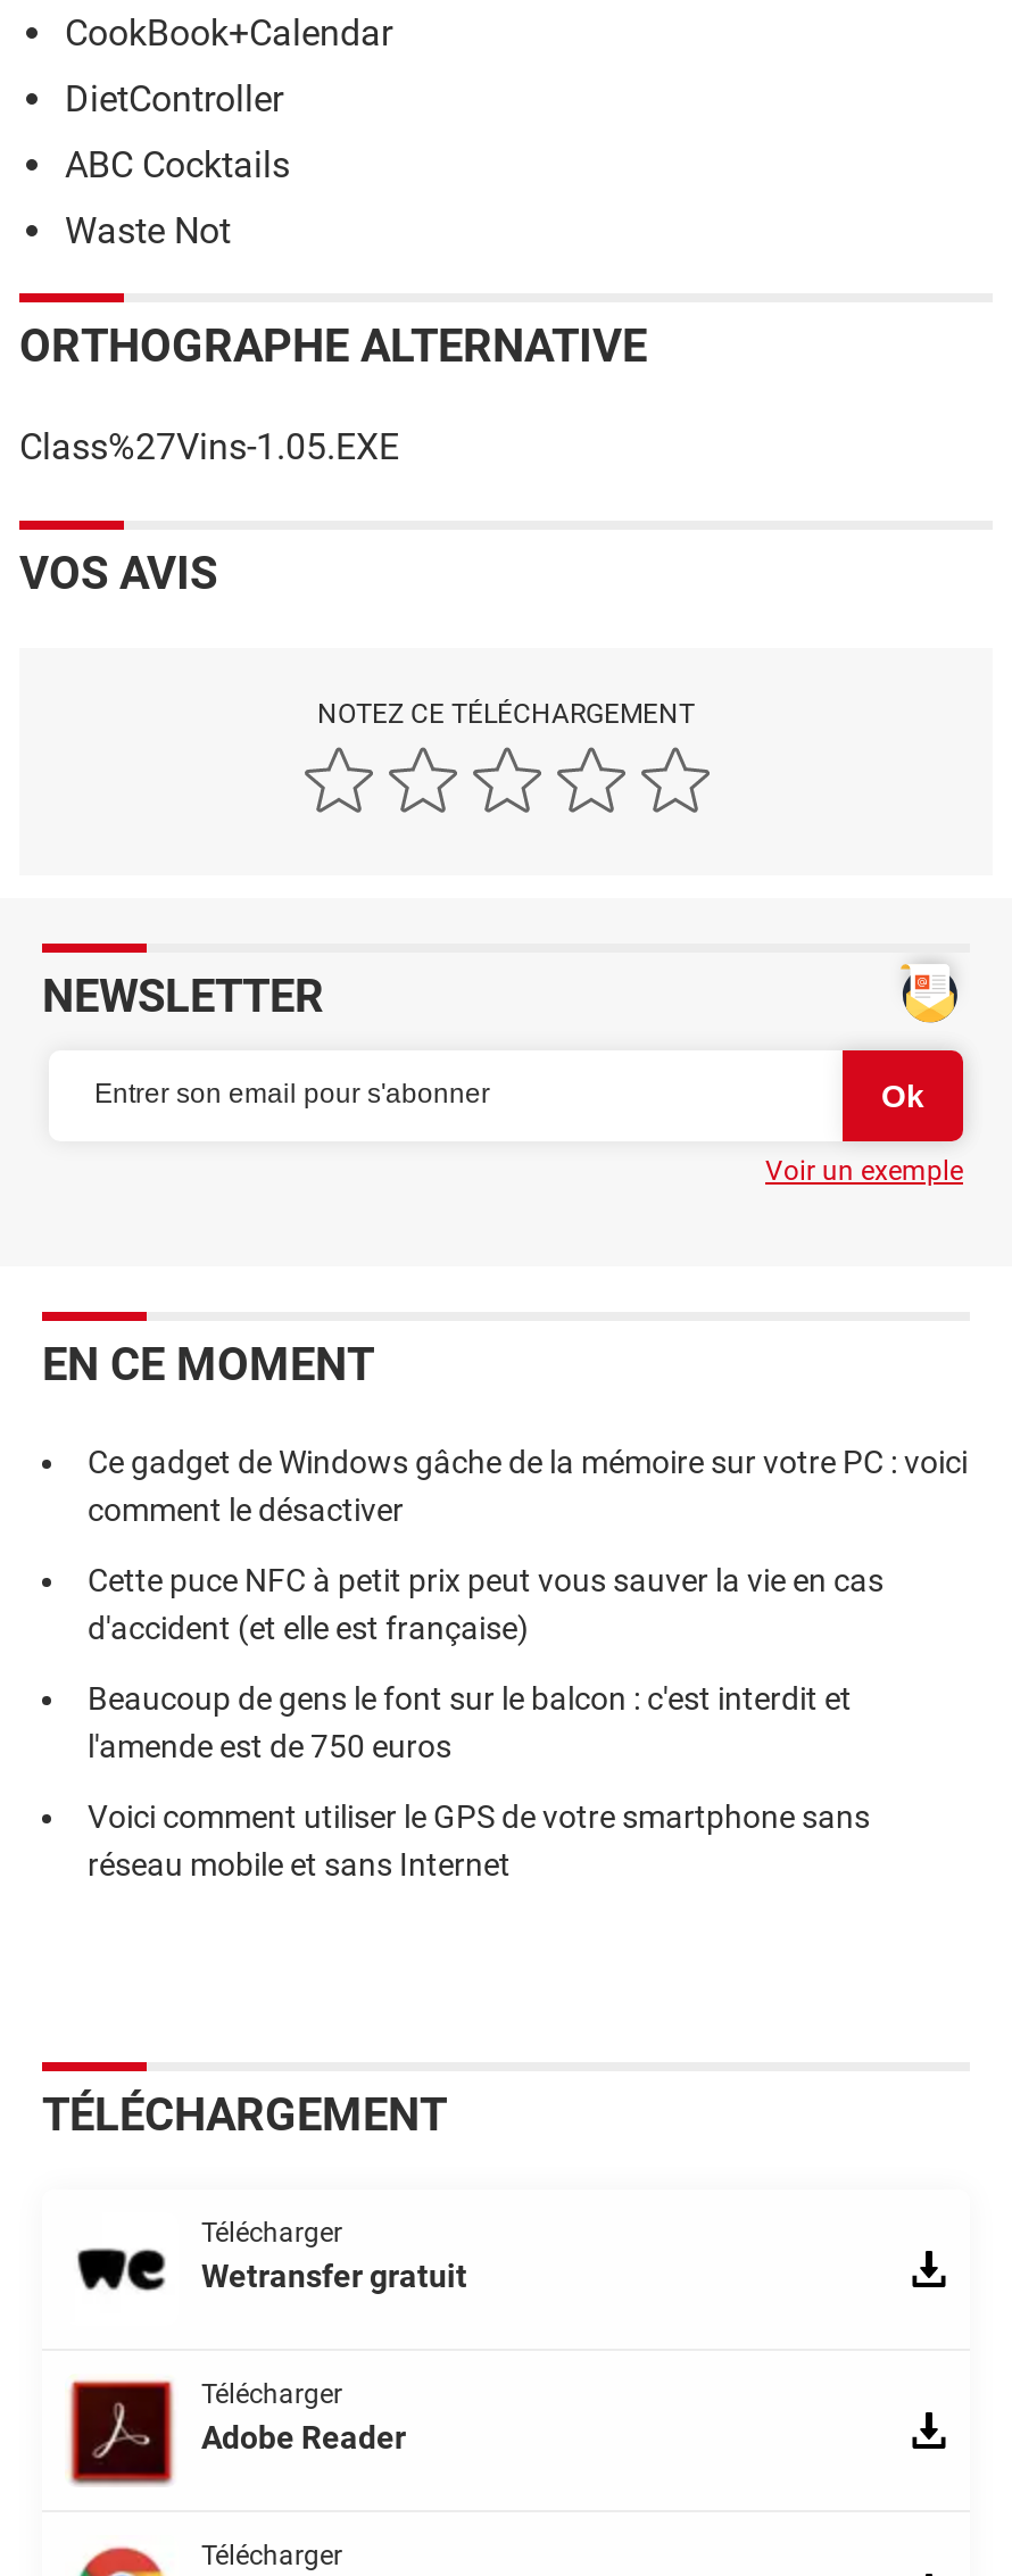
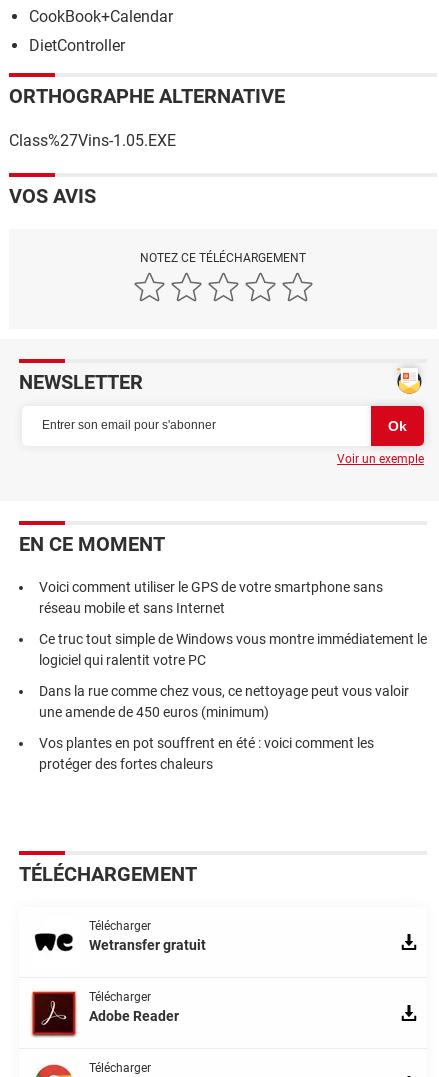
- ABC Cocktails
- Waste Not

- Ce gadget de Windows gâche de la mémoire sur votre PC : voici
- comment le désactiver
- Cette puce NFC à petit prix peut vous sauver la vie en cas
- d'accident (et elle est française)
- Beaucoup de gens le font sur le balcon : c'est interdit et
- l'amende est de 750 euros

moved up: Voici comment utiliser le GPS de votre smartphone sans | réseau mobile et sans Internet

+ Ce truc tout simple de Windows vous montre immédiatement le
+ logiciel qui ralentit votre PC
+ Dans la rue comme chez vous, ce nettoyage peut vous valoir
+ une amende de 450 euros (minimum)
+ Vos plantes en pot souffrent en été : voici comment les
+ protéger des fortes chaleurs
